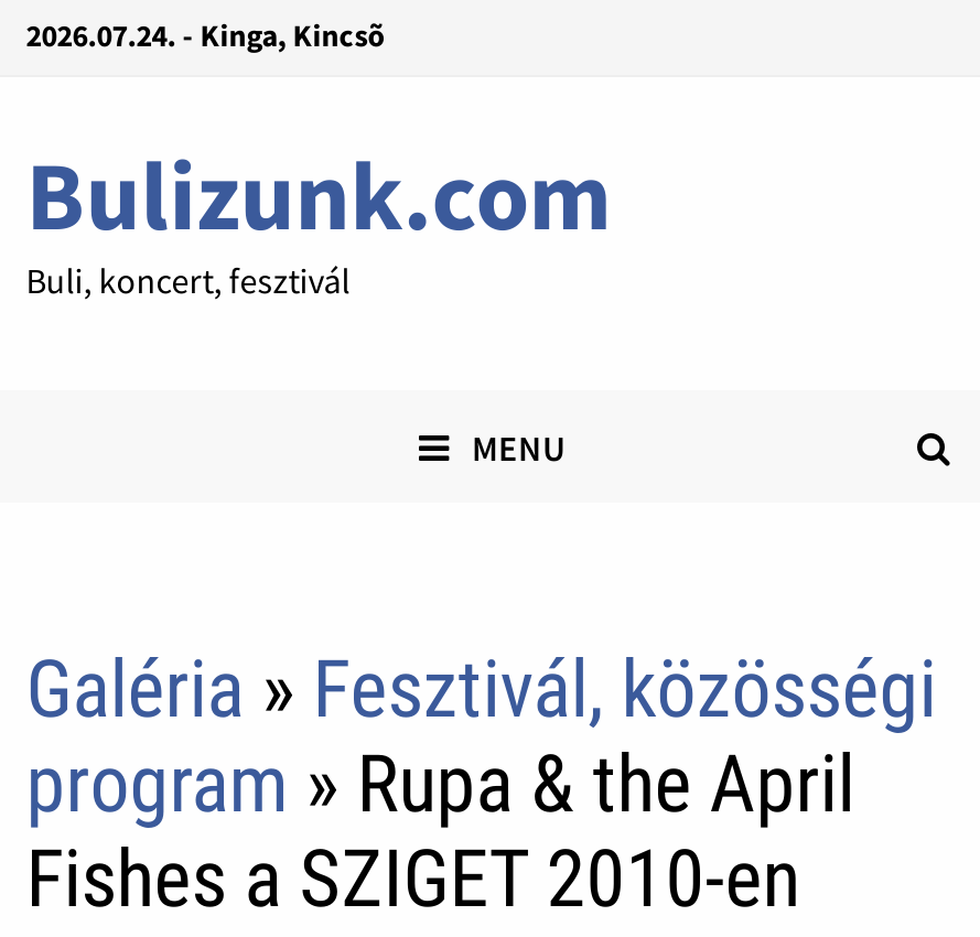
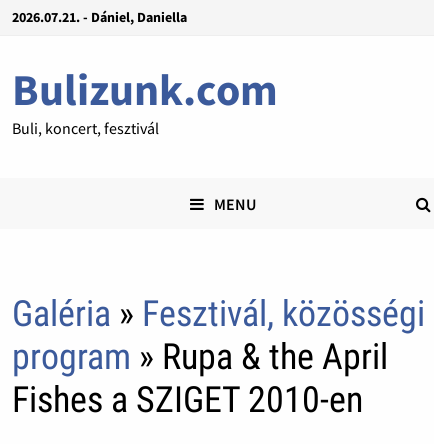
- 2026.07.24. - Kinga, Kincsõ
+ 2026.07.21. - Dániel, Daniella
